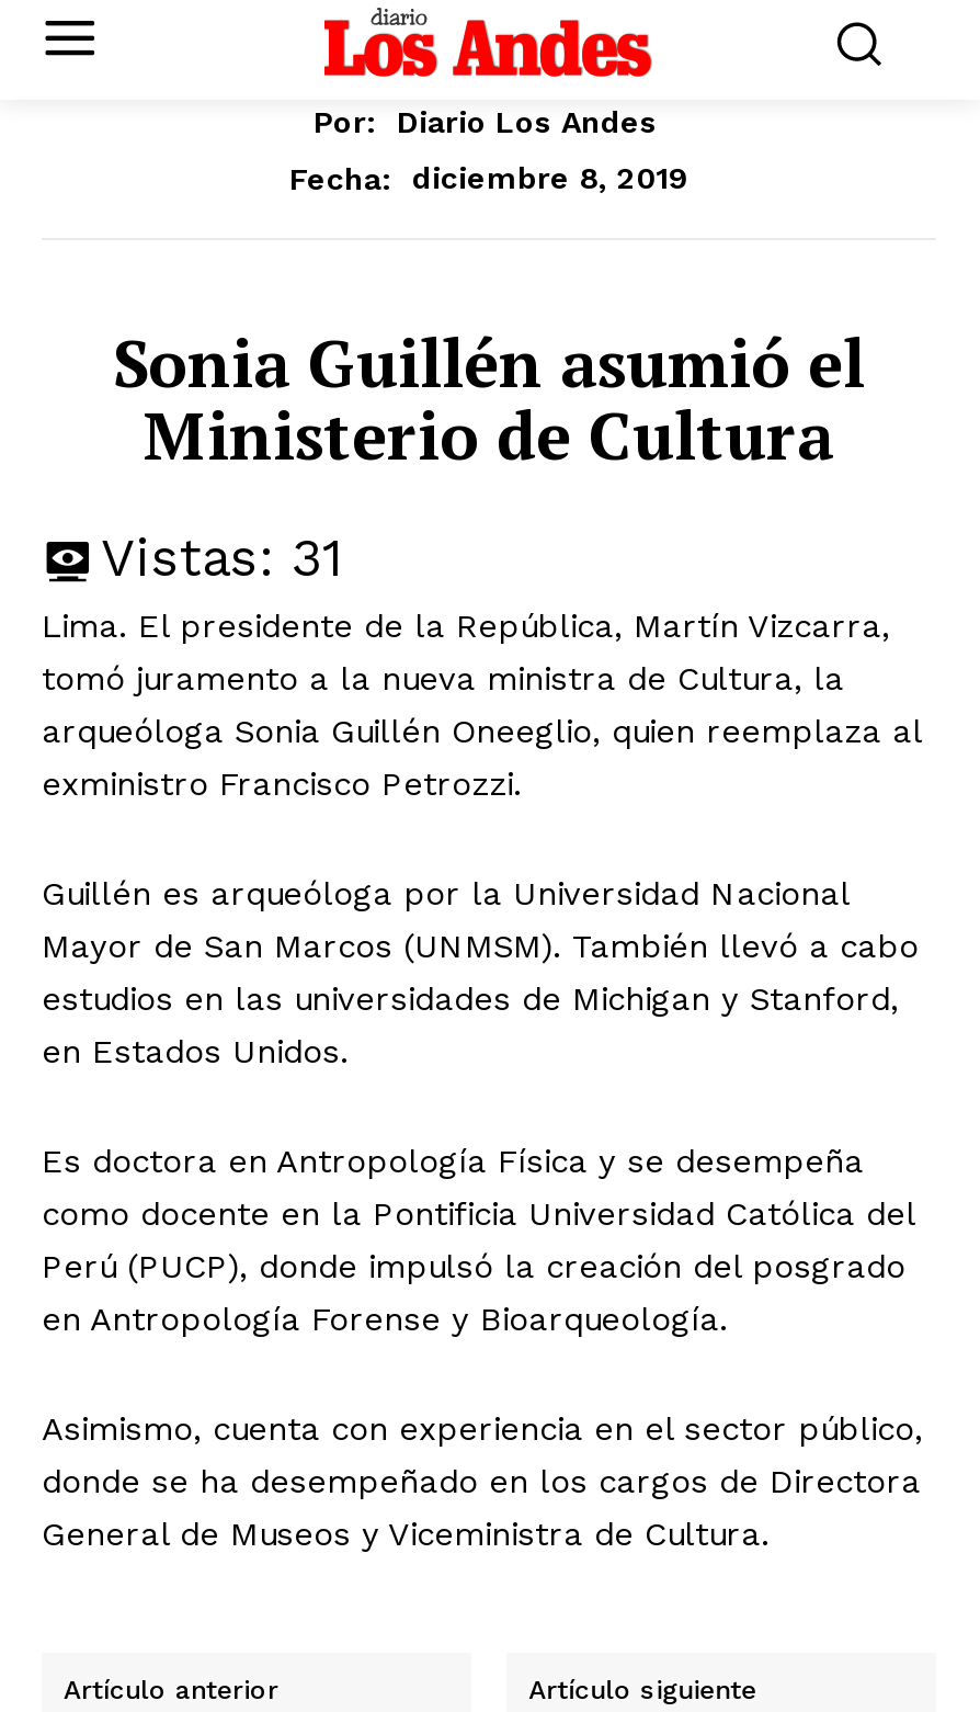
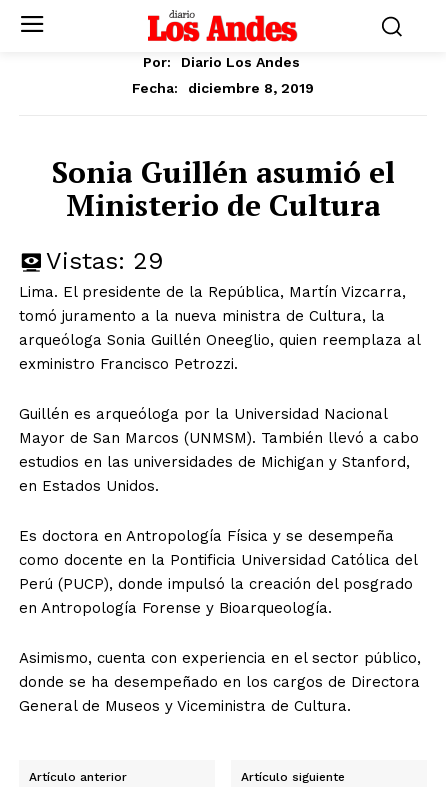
- Vistas: 31
+ Vistas: 29
